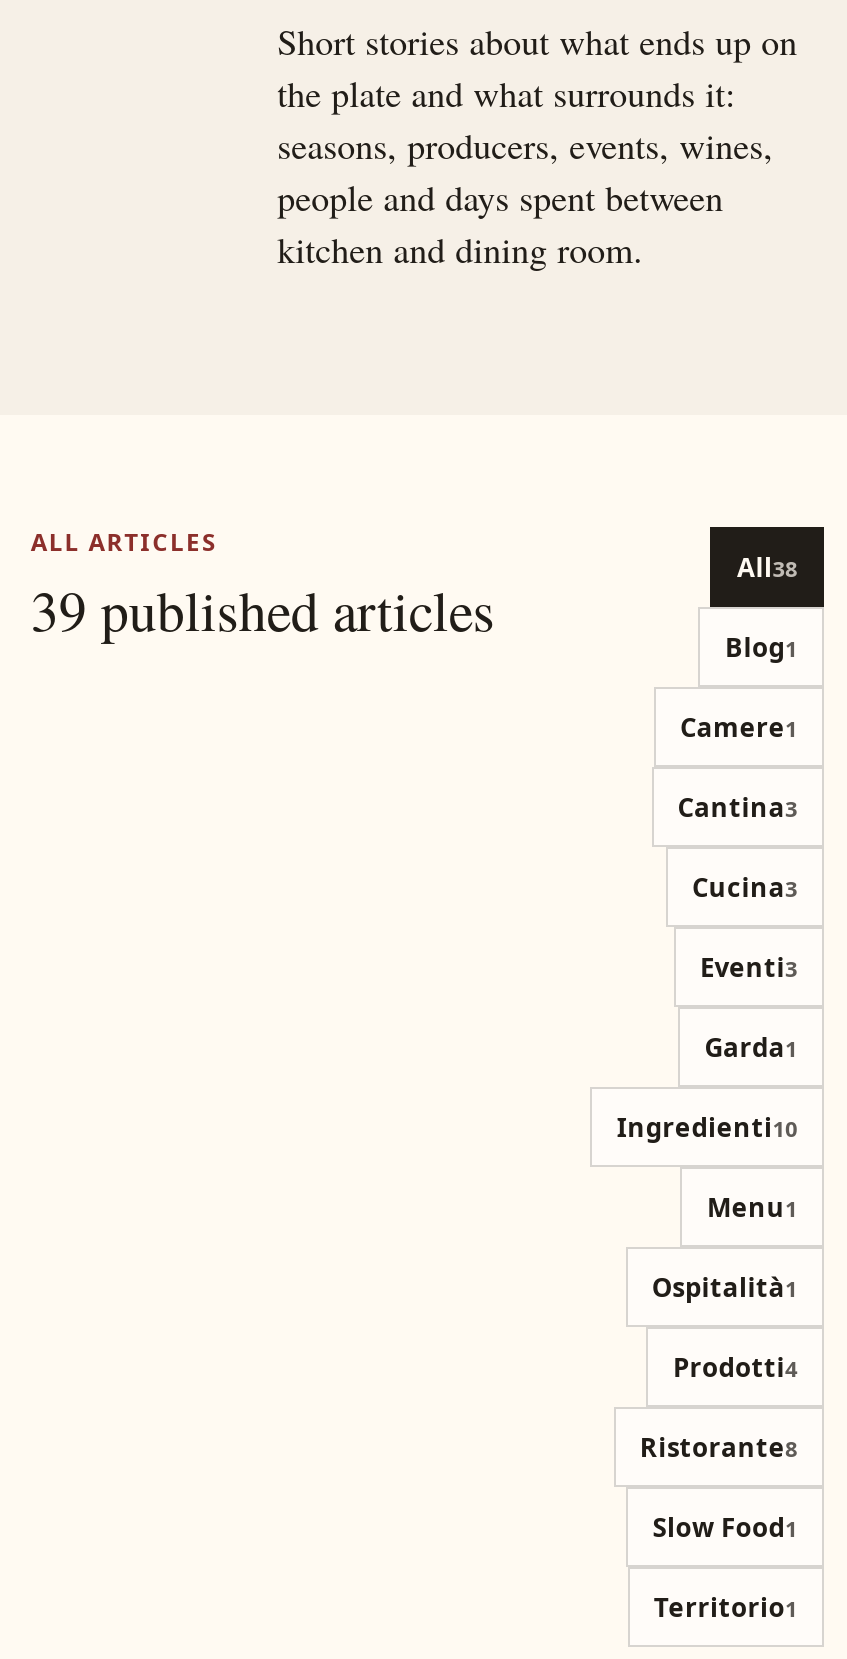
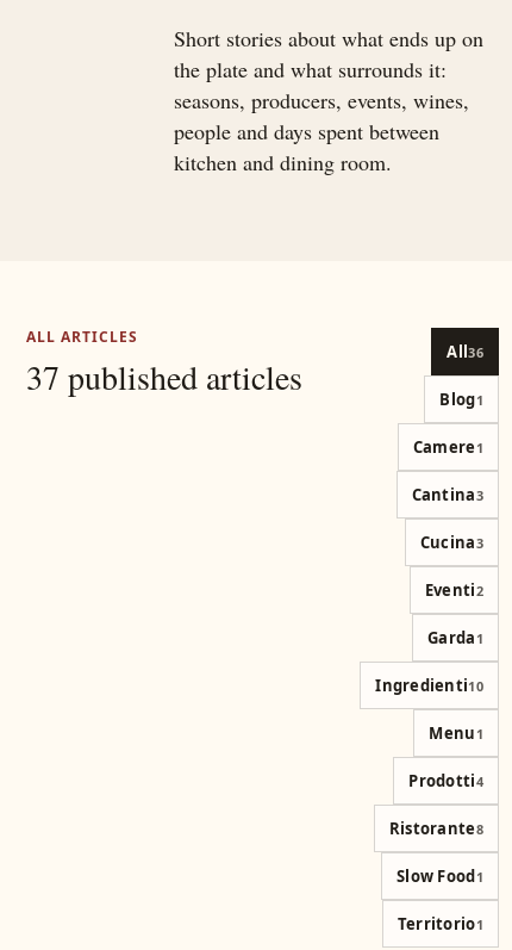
- All38
+ All36

- 39 published articles
+ 37 published articles

- Eventi3
+ Eventi2

- Ospitalità1
